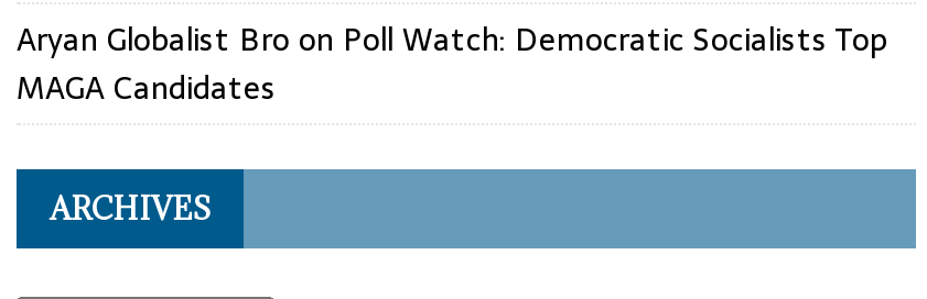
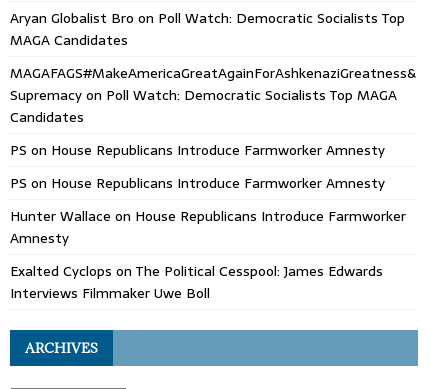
+ MAGAFAGS#MakeAmericaGreatAgainForAshkenaziGreatness&
+ Supremacy on Poll Watch: Democratic Socialists Top MAGA
+ Candidates
+ PS on House Republicans Introduce Farmworker Amnesty
+ PS on House Republicans Introduce Farmworker Amnesty
+ Hunter Wallace on House Republicans Introduce Farmworker
+ Amnesty
+ Exalted Cyclops on The Political Cesspool: James Edwards
+ Interviews Filmmaker Uwe Boll
